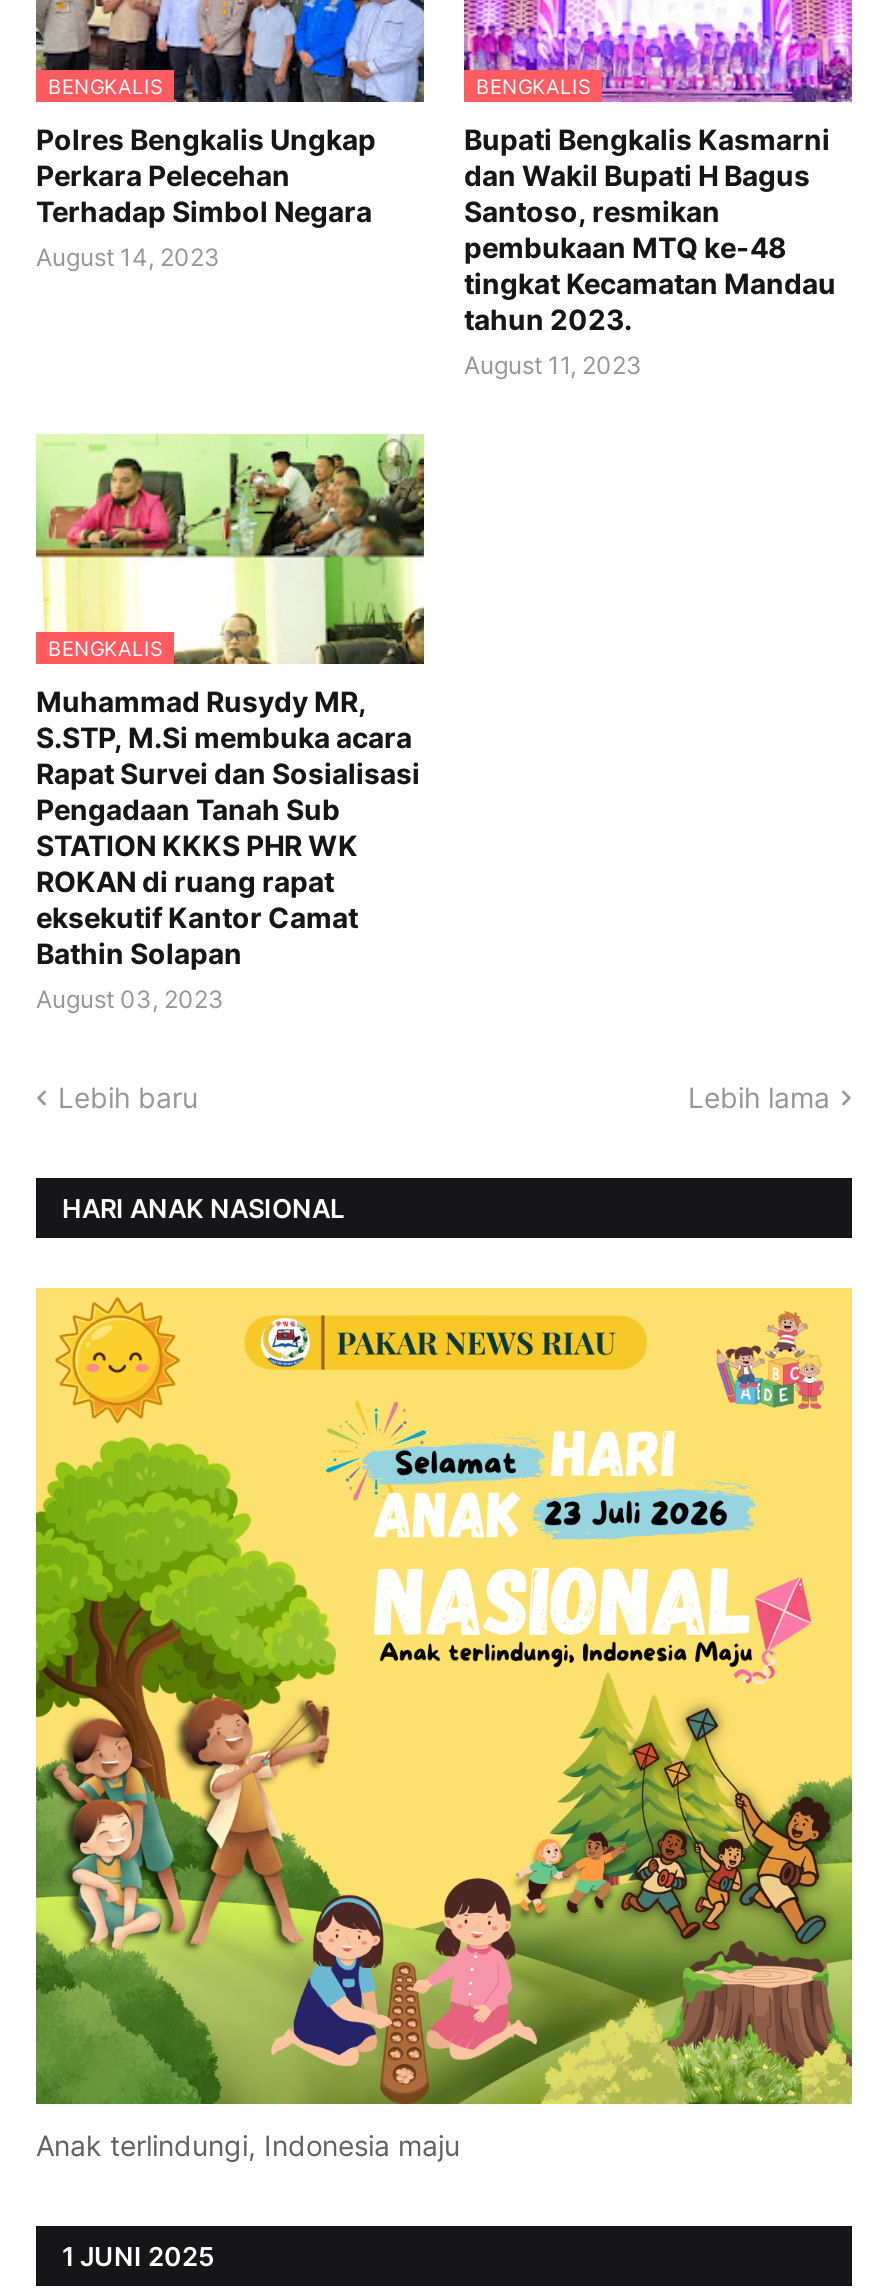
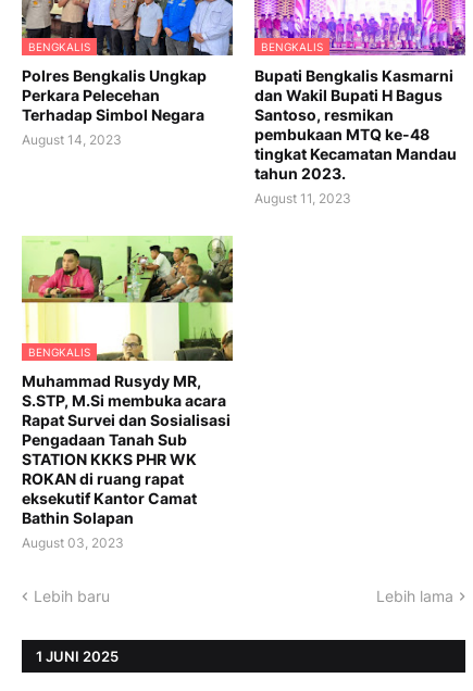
- HARI ANAK NASIONAL

- [image]
- Anak terlindungi, Indonesia maju
